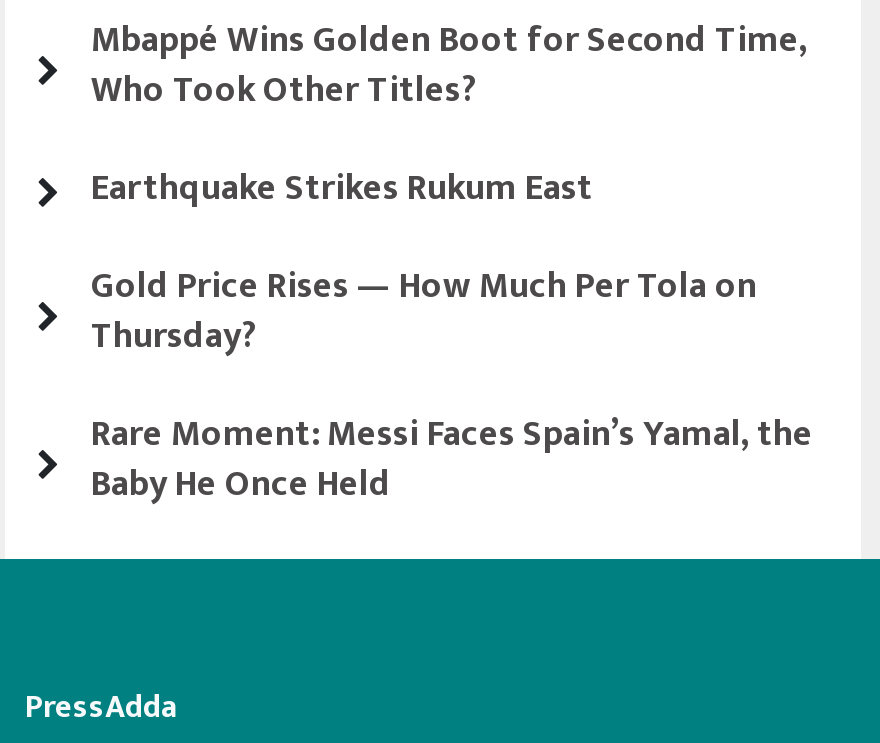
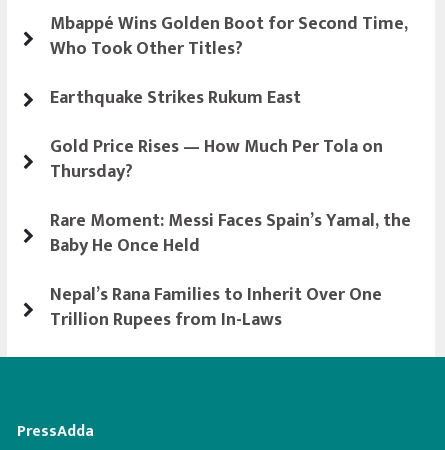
+ Nepal’s Rana Families to Inherit Over One
+ Trillion Rupees from In-Laws
